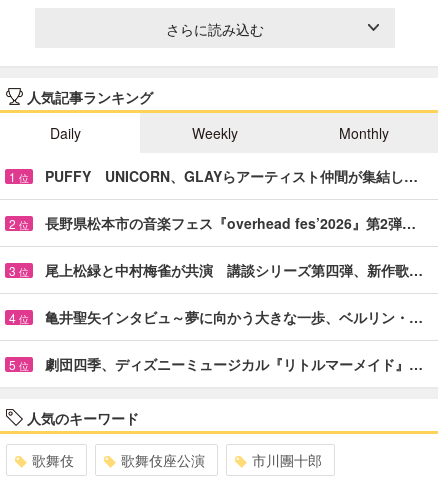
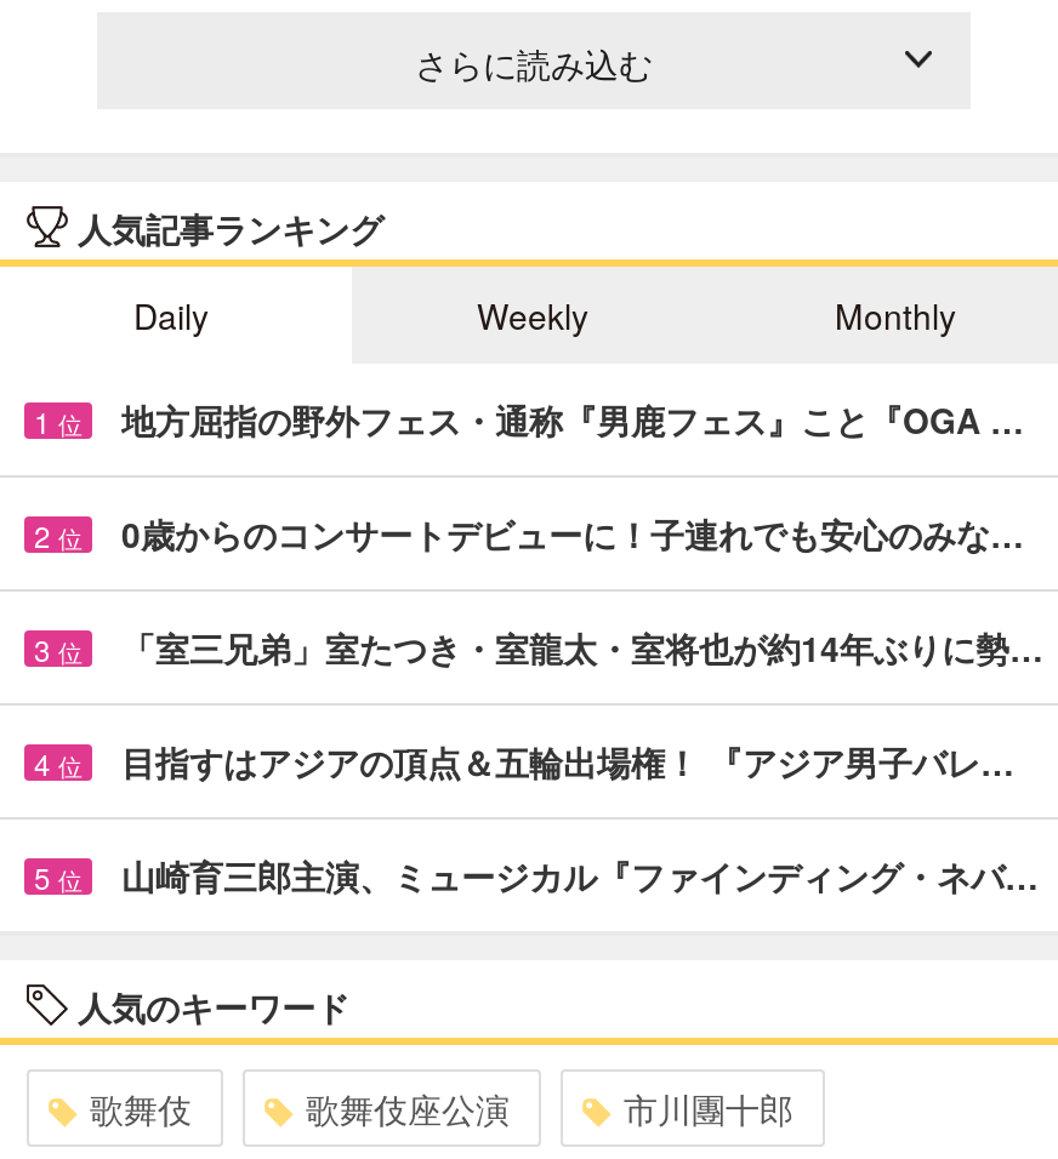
- PUFFY UNICORN、GLAYらアーティスト仲間が集結し…
+ 地方屈指の野外フェス・通称『男鹿フェス』こと『OGA …

- 長野県松本市の音楽フェス『overhead fes’2026』第2弾…
+ 0歳からのコンサートデビューに！子連れでも安心のみな…

- 尾上松緑と中村梅雀が共演 講談シリーズ第四弾、新作歌…
+ 「室三兄弟」室たつき・室龍太・室将也が約14年ぶりに勢…

- 亀井聖矢インタビュ～夢に向かう大きな一歩、ベルリン・…
+ 目指すはアジアの頂点＆五輪出場権！ 『アジア男子バレ…

- 劇団四季、ディズニーミュージカル『リトルマーメイド』…
+ 山崎育三郎主演、ミュージカル『ファインディング・ネバ…
